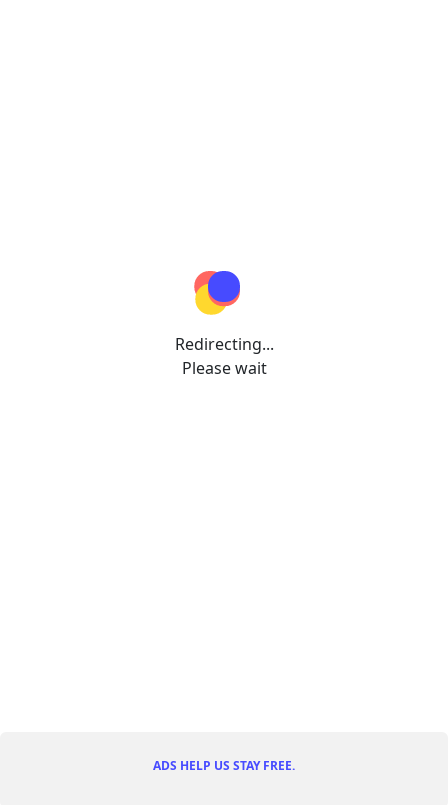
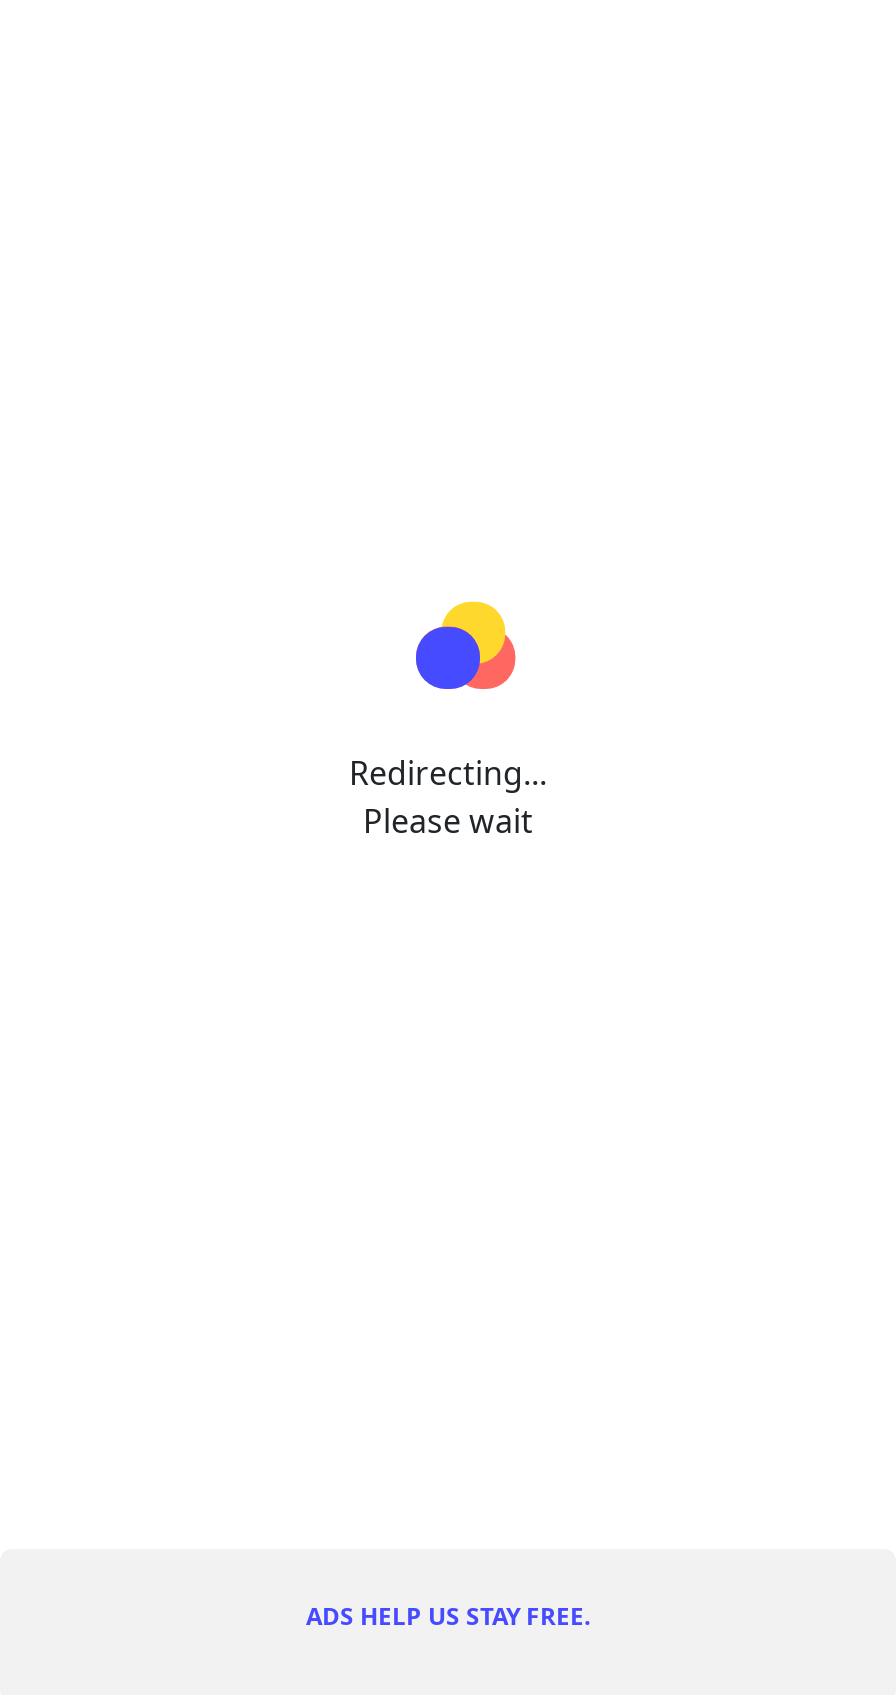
- [image]
+ [image]
